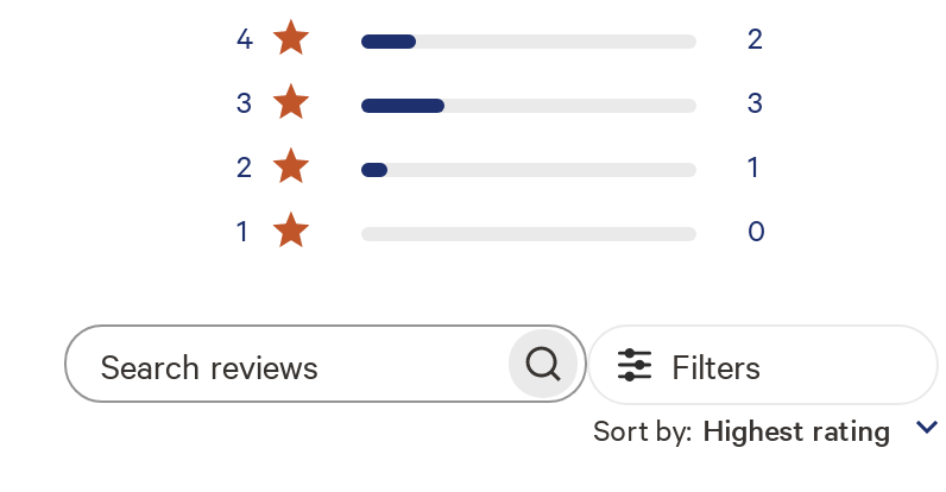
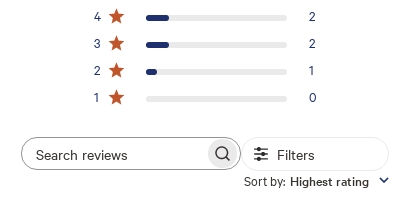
- 3
+ 2
